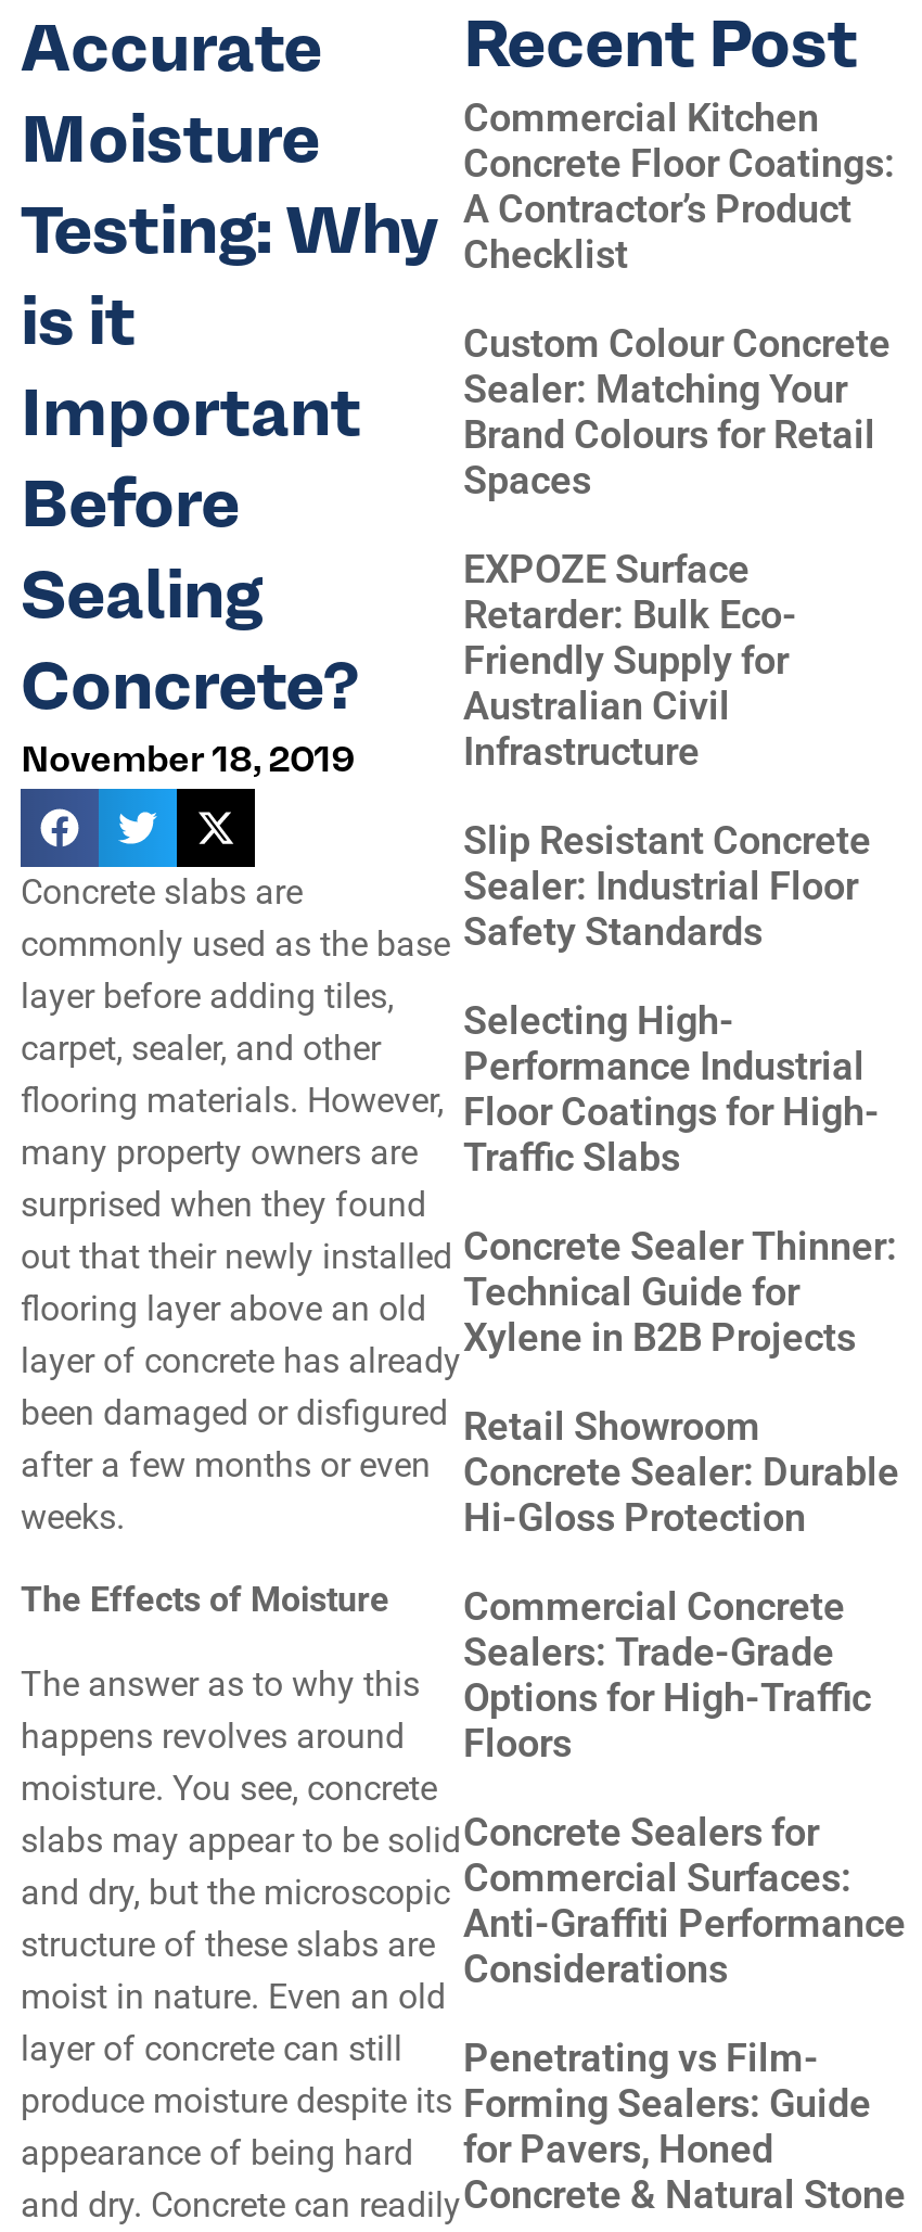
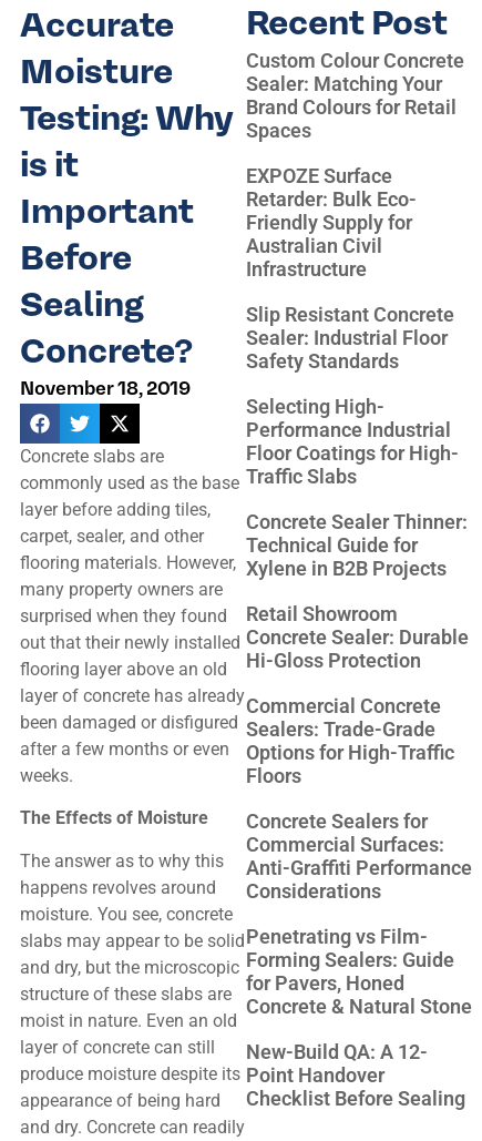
- Commercial Kitchen
- Concrete Floor Coatings:
- A Contractor’s Product
- Checklist

moved up: Custom Colour Concrete | Sealer: Matching Your | Brand Colours for Retail | ... | for Pavers, Honed | Concrete & Natural Stone

+ New-Build QA: A 12-
+ Point Handover
+ Checklist Before Sealing
